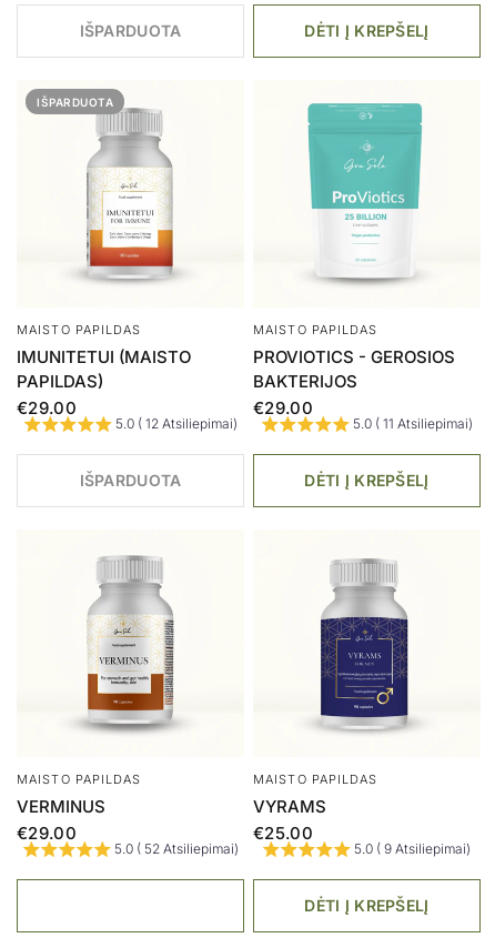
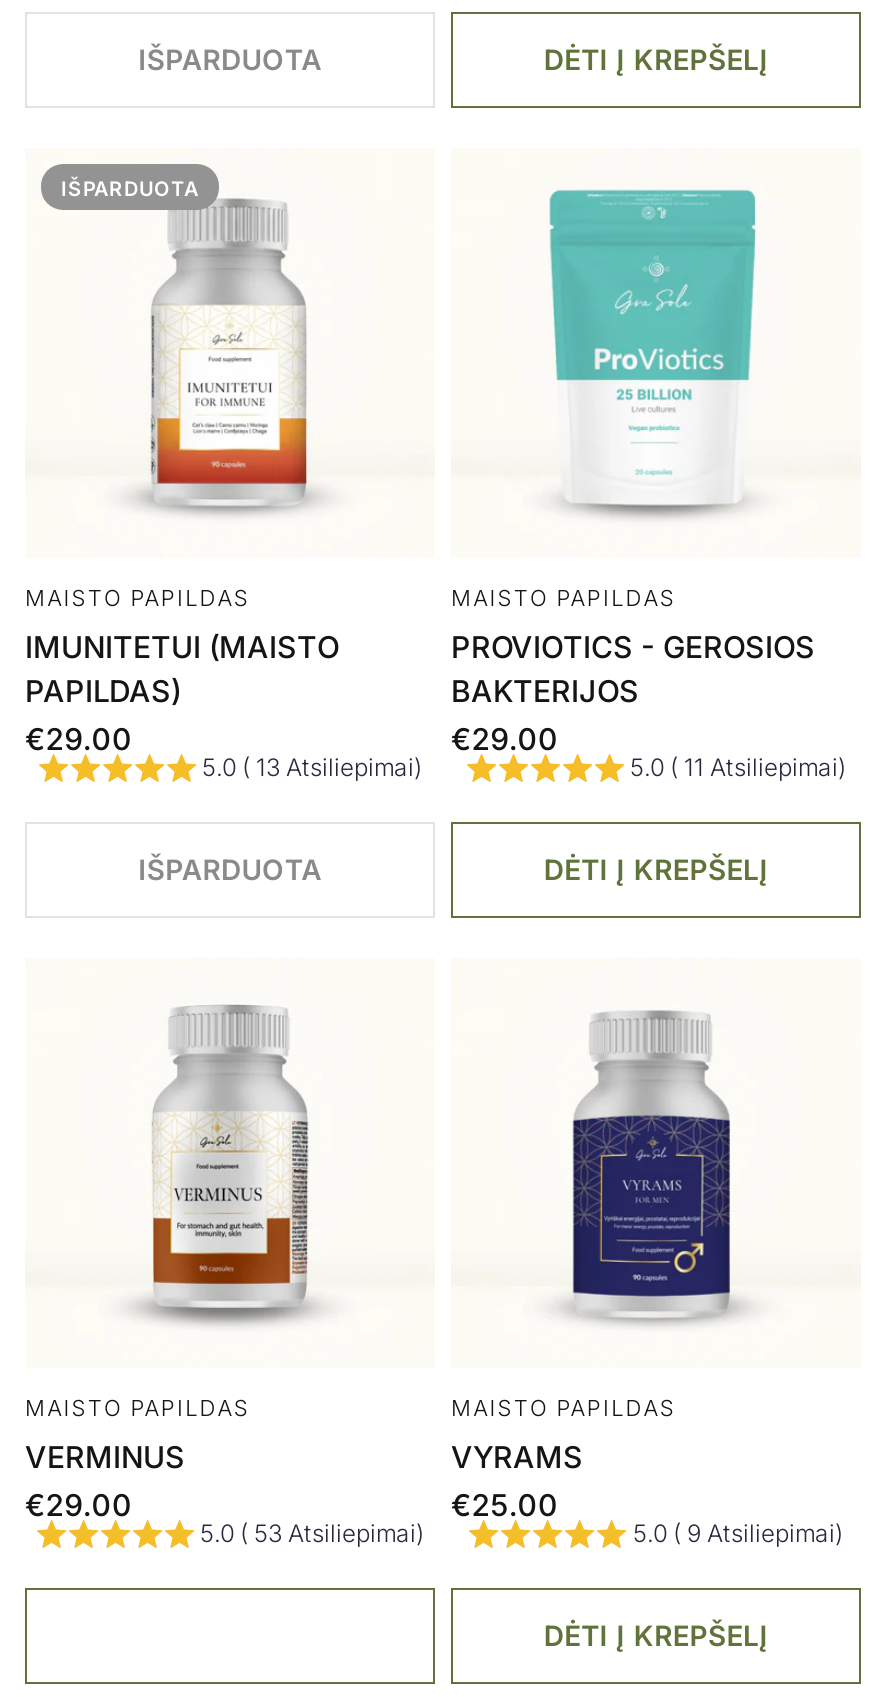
- 5.0 ( 12 Atsiliepimai)
+ 5.0 ( 13 Atsiliepimai)

- 5.0 ( 52 Atsiliepimai)
+ 5.0 ( 53 Atsiliepimai)
